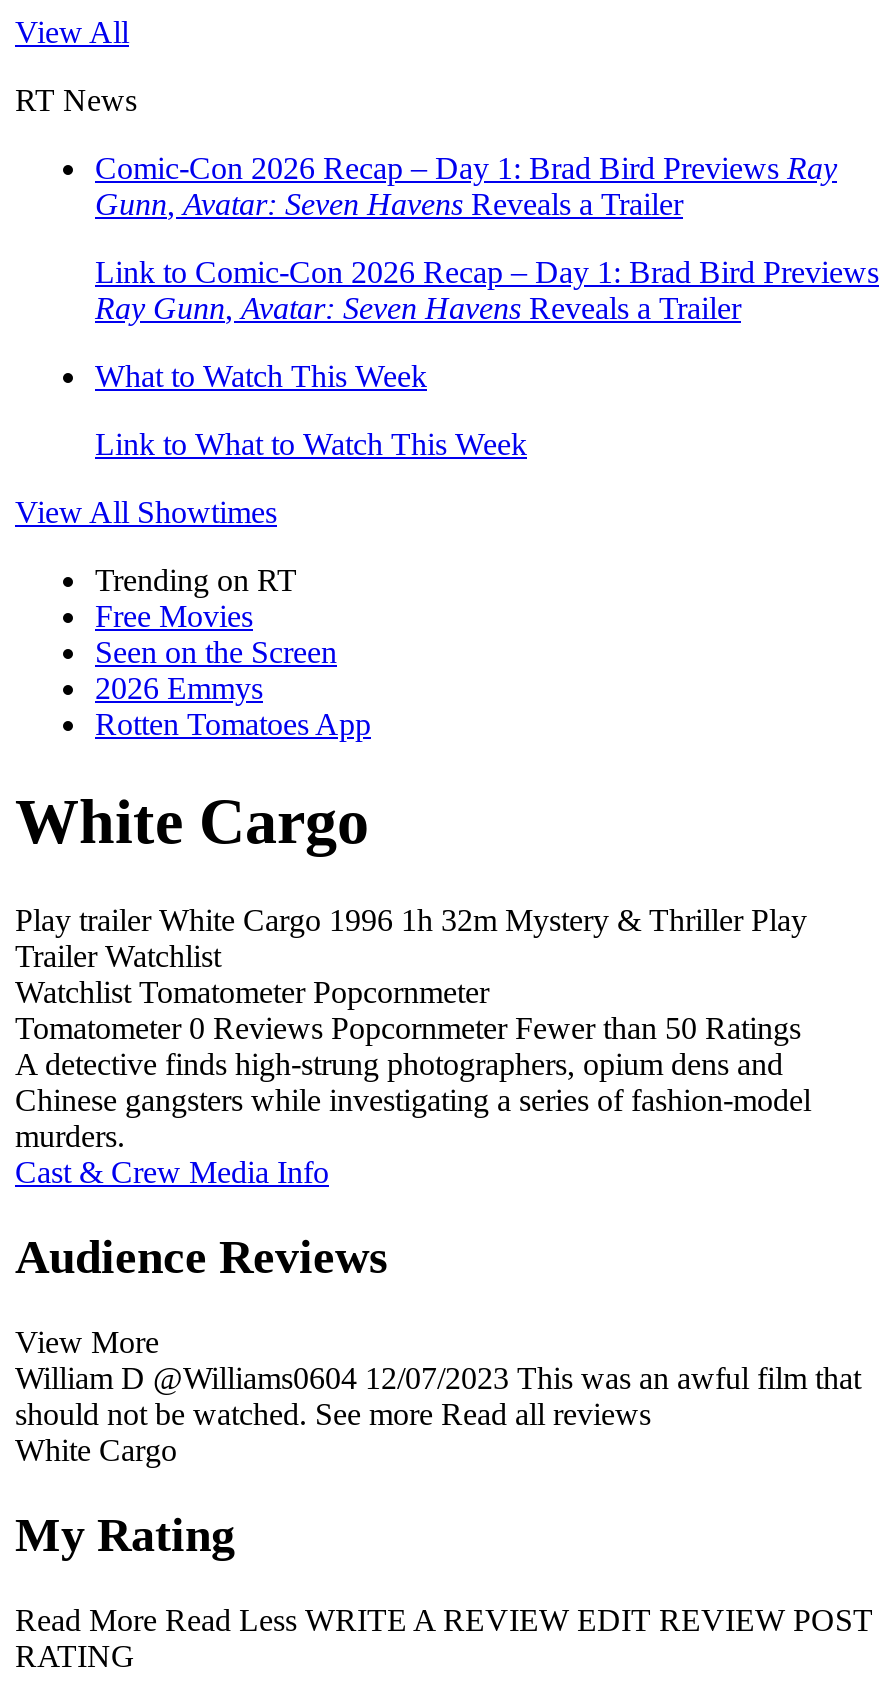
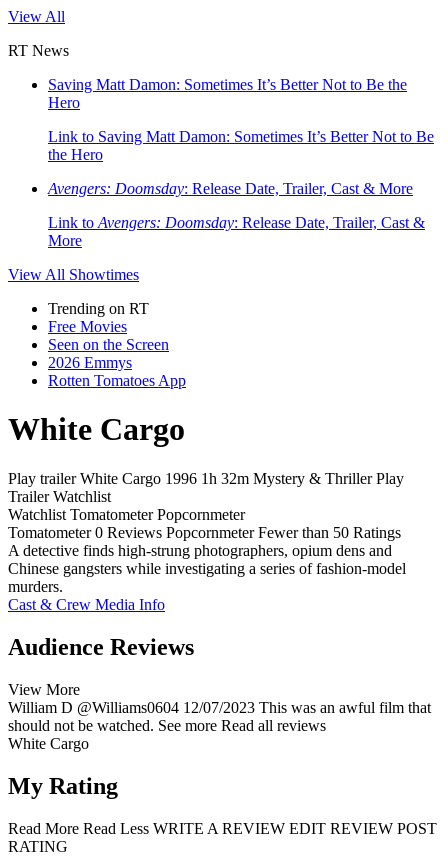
- Comic-Con 2026 Recap – Day 1: Brad Bird Previews Ray
- Gunn, Avatar: Seven Havens Reveals a Trailer
+ Saving Matt Damon: Sometimes It’s Better Not to Be the
+ Hero

- Link to Comic-Con 2026 Recap – Day 1: Brad Bird Previews
- Ray Gunn, Avatar: Seven Havens Reveals a Trailer
+ Link to Saving Matt Damon: Sometimes It’s Better Not to Be
+ the Hero

- What to Watch This Week
+ Avengers: Doomsday: Release Date, Trailer, Cast & More

- Link to What to Watch This Week
+ Link to Avengers: Doomsday: Release Date, Trailer, Cast &
+ More
